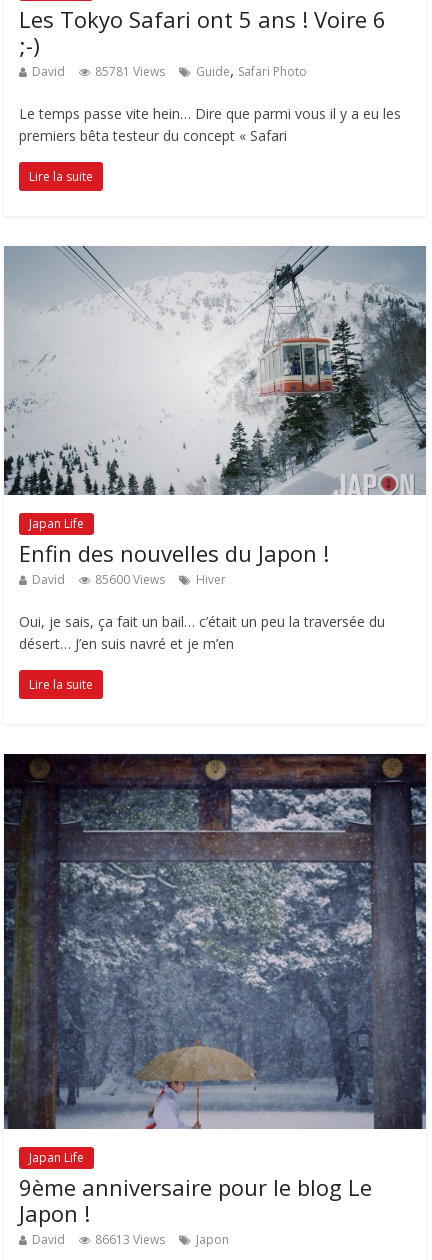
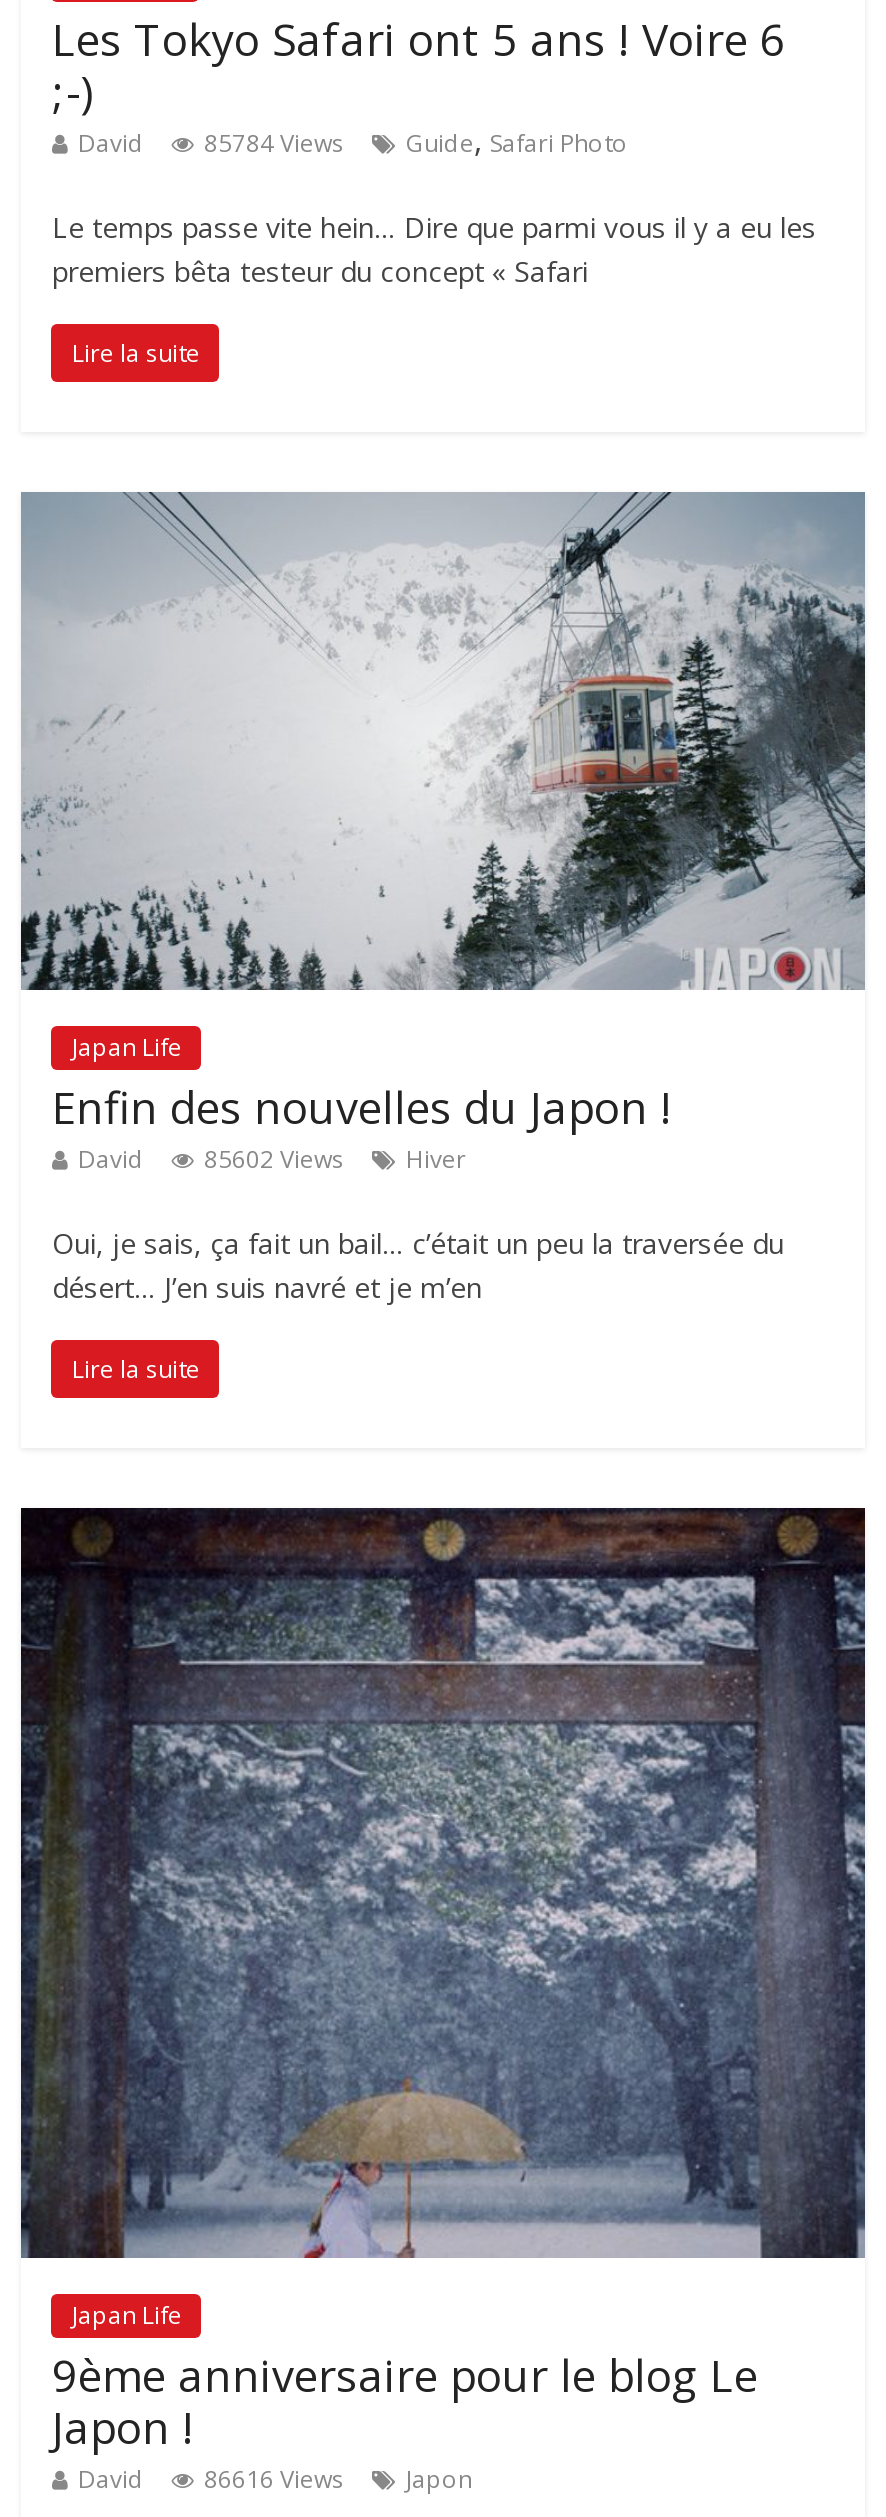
- David 85781 Views Guide, Safari Photo
+ David 85784 Views Guide, Safari Photo

- David 85600 Views Hiver
+ David 85602 Views Hiver

- David 86613 Views Japon
+ David 86616 Views Japon
